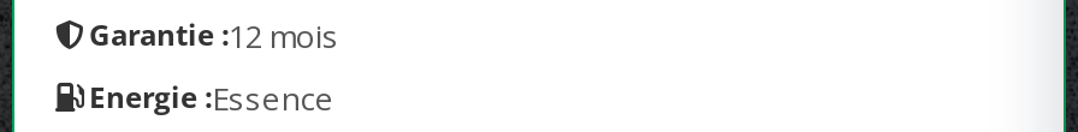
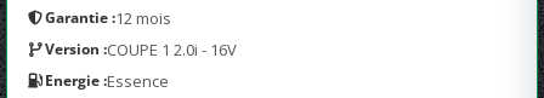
+ Version : COUPE 1 2.0i - 16V
